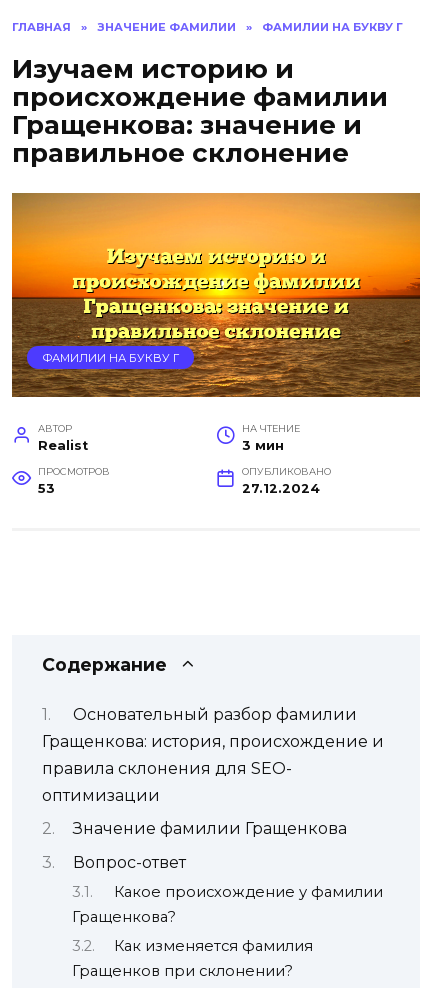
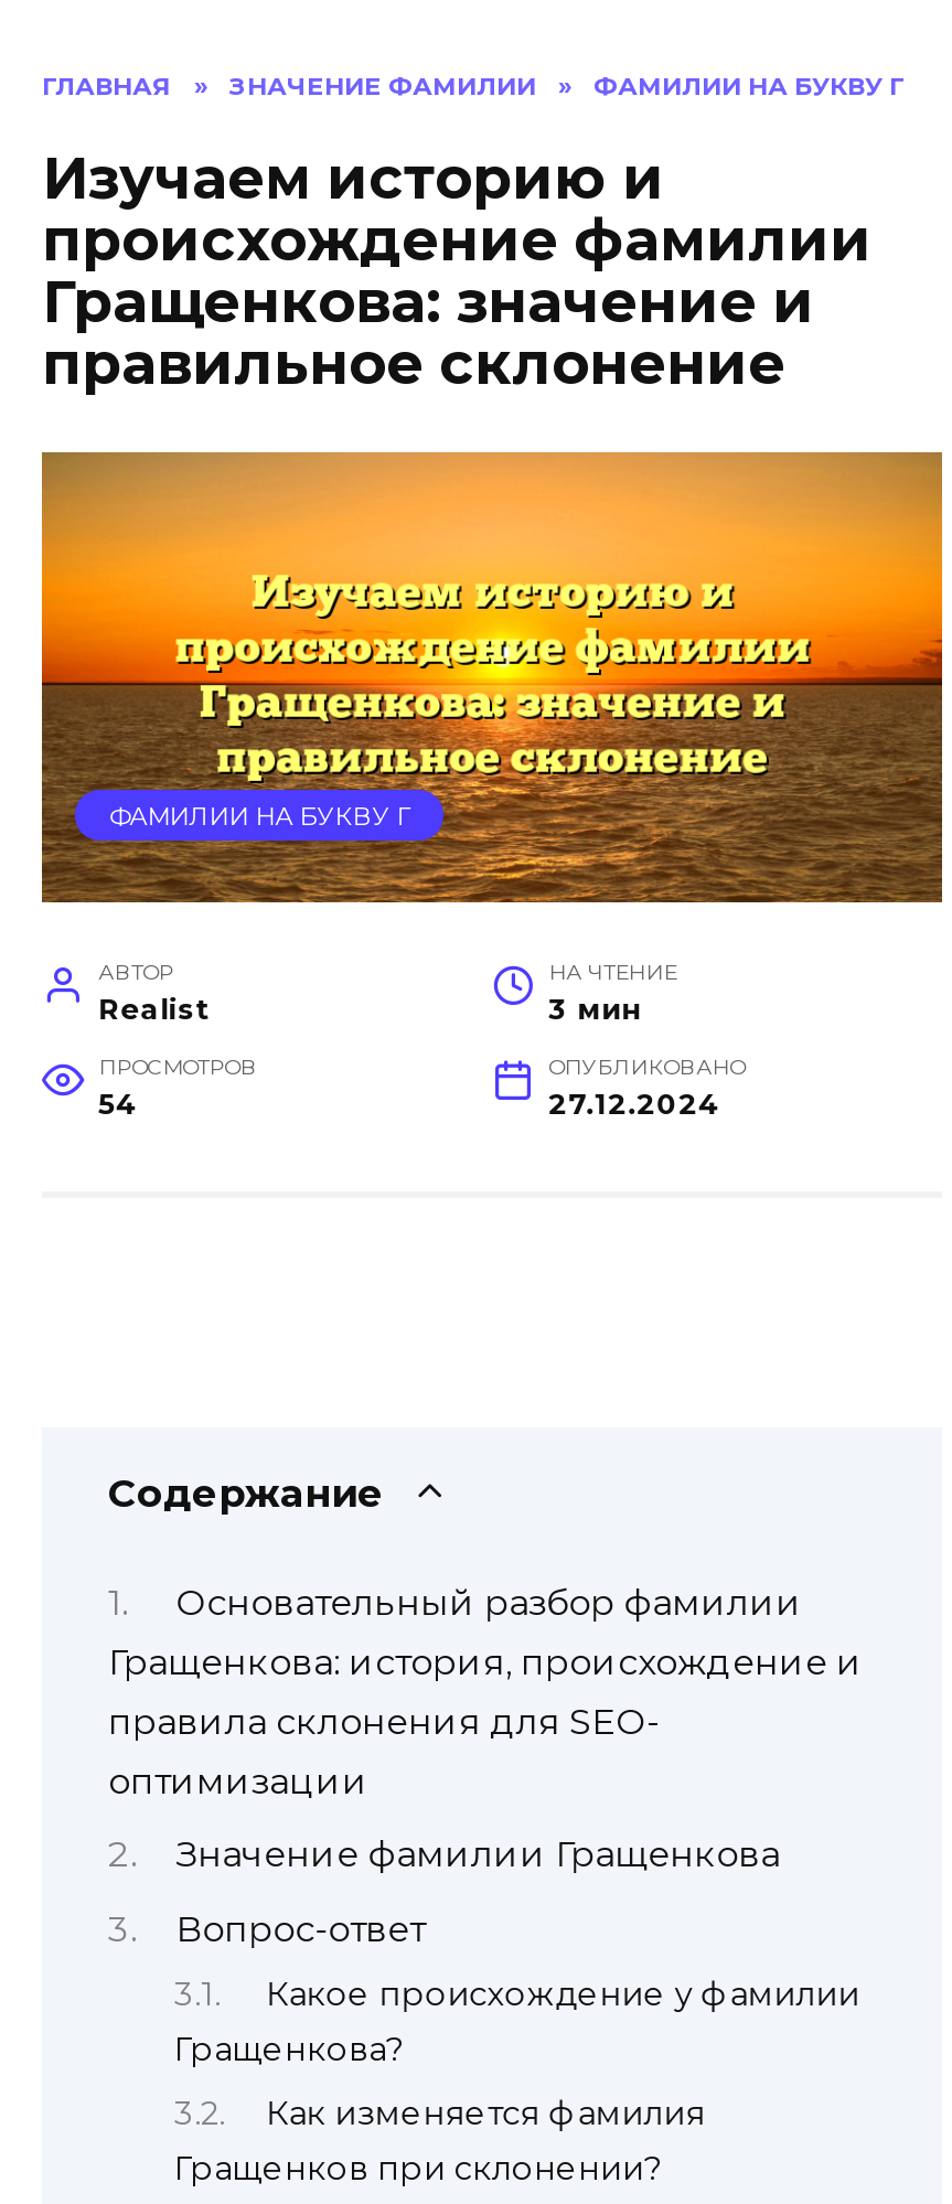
- 53
+ 54
